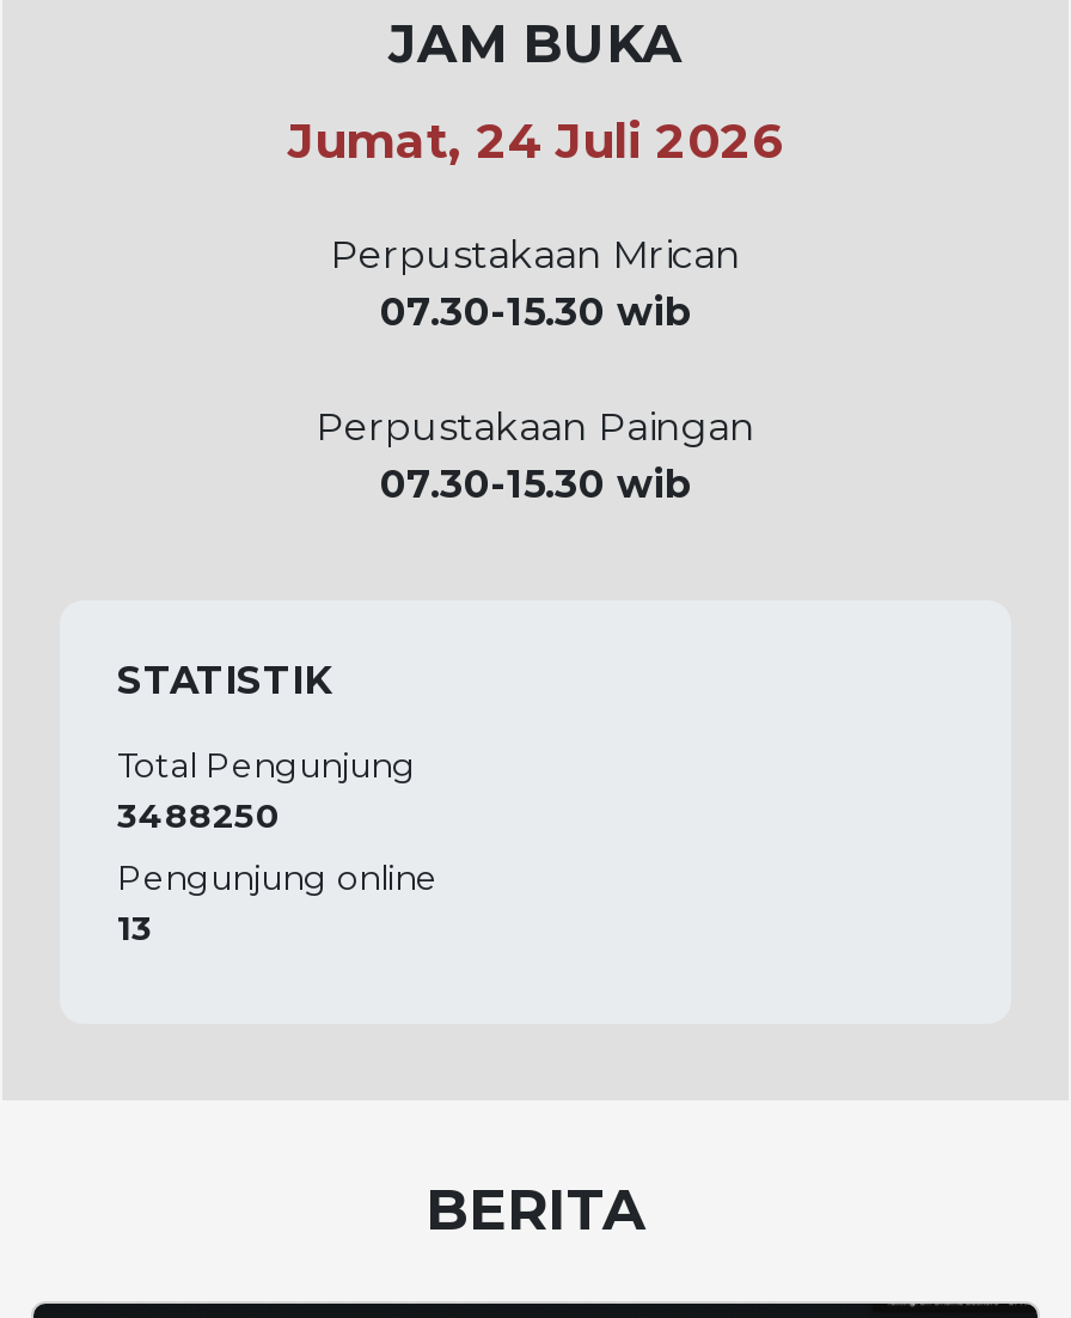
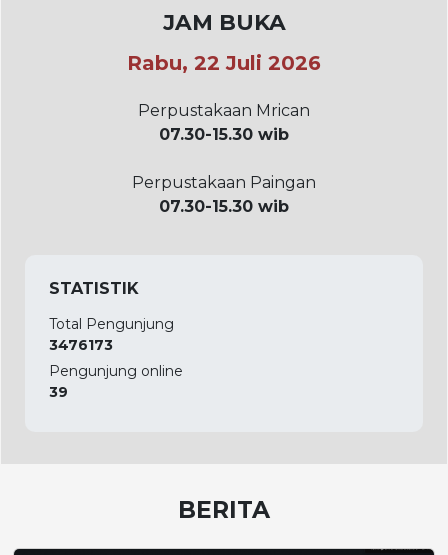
- Jumat, 24 Juli 2026
+ Rabu, 22 Juli 2026

- 3488250
+ 3476173

- 13
+ 39
